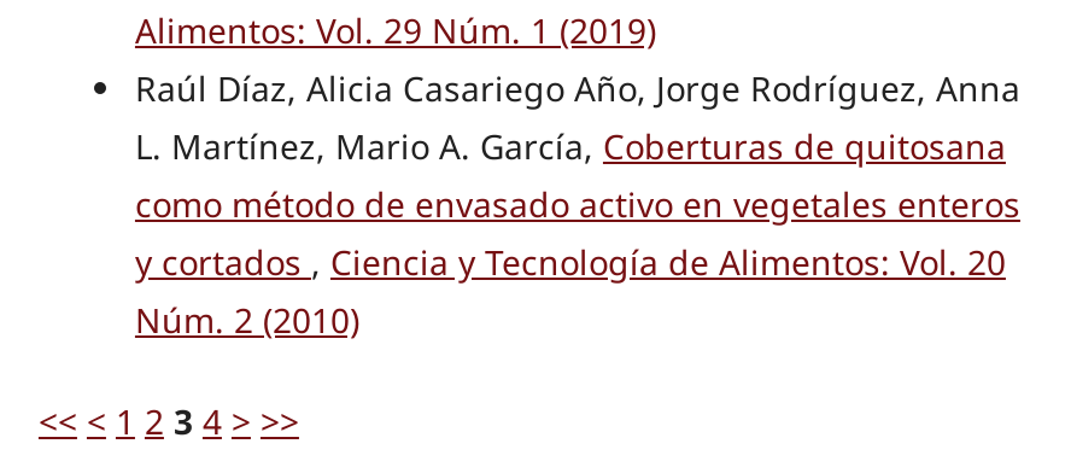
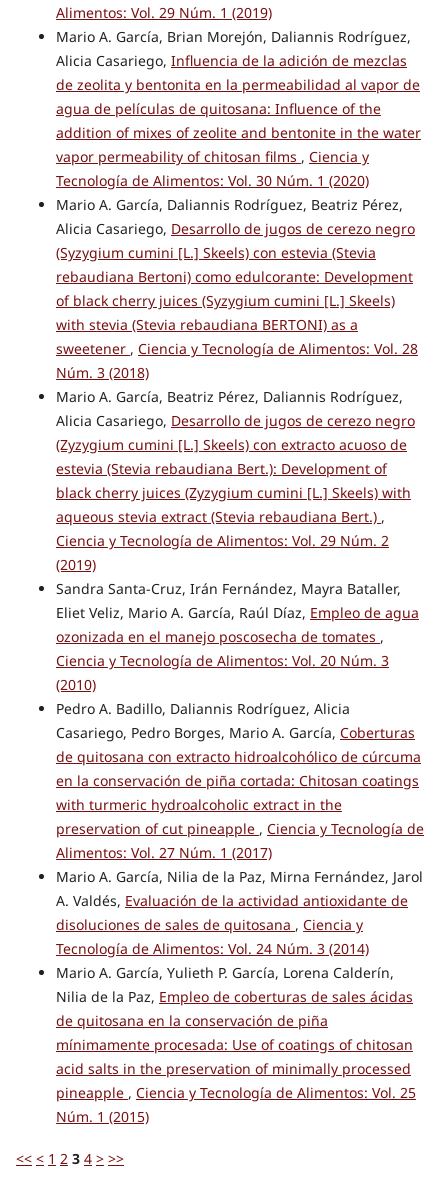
- Raúl Díaz, Alicia Casariego Año, Jorge Rodríguez, Anna
- L. Martínez, Mario A. García, Coberturas de quitosana
- como método de envasado activo en vegetales enteros
- y cortados, Ciencia y Tecnología de Alimentos: Vol. 20
- Núm. 2 (2010)
+ Mario A. García, Brian Morejón, Daliannis Rodríguez,
+ Alicia Casariego, Influencia de la adición de mezclas
+ de zeolita y bentonita en la permeabilidad al vapor de
+ agua de películas de quitosana: Influence of the
+ addition of mixes of zeolite and bentonite in the water
+ vapor permeability of chitosan films, Ciencia y
+ Tecnología de Alimentos: Vol. 30 Núm. 1 (2020)
+ Mario A. García, Daliannis Rodríguez, Beatriz Pérez,
+ Alicia Casariego, Desarrollo de jugos de cerezo negro
+ (Syzygium cumini [L.] Skeels) con estevia (Stevia
+ rebaudiana Bertoni) como edulcorante: Development
+ of black cherry juices (Syzygium cumini [L.] Skeels)
+ with stevia (Stevia rebaudiana BERTONI) as a
+ sweetener, Ciencia y Tecnología de Alimentos: Vol. 28
+ Núm. 3 (2018)
+ Mario A. García, Beatriz Pérez, Daliannis Rodríguez,
+ Alicia Casariego, Desarrollo de jugos de cerezo negro
+ (Zyzygium cumini [L.] Skeels) con extracto acuoso de
+ estevia (Stevia rebaudiana Bert.): Development of
+ black cherry juices (Zyzygium cumini [L.] Skeels) with
+ aqueous stevia extract (Stevia rebaudiana Bert.),
+ Ciencia y Tecnología de Alimentos: Vol. 29 Núm. 2
+ (2019)
+ Sandra Santa-Cruz, Irán Fernández, Mayra Bataller,
+ Eliet Veliz, Mario A. García, Raúl Díaz, Empleo de agua
+ ozonizada en el manejo poscosecha de tomates,
+ Ciencia y Tecnología de Alimentos: Vol. 20 Núm. 3
+ (2010)
+ Pedro A. Badillo, Daliannis Rodríguez, Alicia
+ Casariego, Pedro Borges, Mario A. García, Coberturas
+ de quitosana con extracto hidroalcohólico de cúrcuma
+ en la conservación de piña cortada: Chitosan coatings
+ with turmeric hydroalcoholic extract in the
+ preservation of cut pineapple, Ciencia y Tecnología de
+ Alimentos: Vol. 27 Núm. 1 (2017)
+ Mario A. García, Nilia de la Paz, Mirna Fernández, Jarol
+ A. Valdés, Evaluación de la actividad antioxidante de
+ disoluciones de sales de quitosana, Ciencia y
+ Tecnología de Alimentos: Vol. 24 Núm. 3 (2014)
+ Mario A. García, Yulieth P. García, Lorena Calderín,
+ Nilia de la Paz, Empleo de coberturas de sales ácidas
+ de quitosana en la conservación de piña
+ mínimamente procesada: Use of coatings of chitosan
+ acid salts in the preservation of minimally processed
+ pineapple, Ciencia y Tecnología de Alimentos: Vol. 25
+ Núm. 1 (2015)
